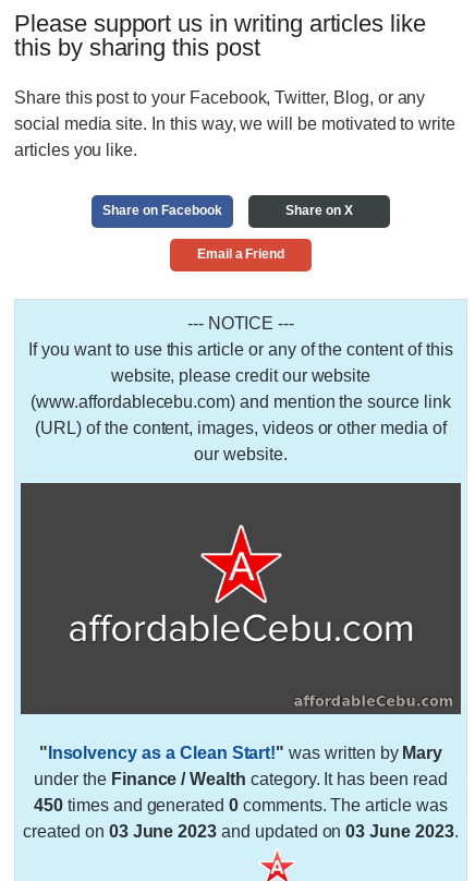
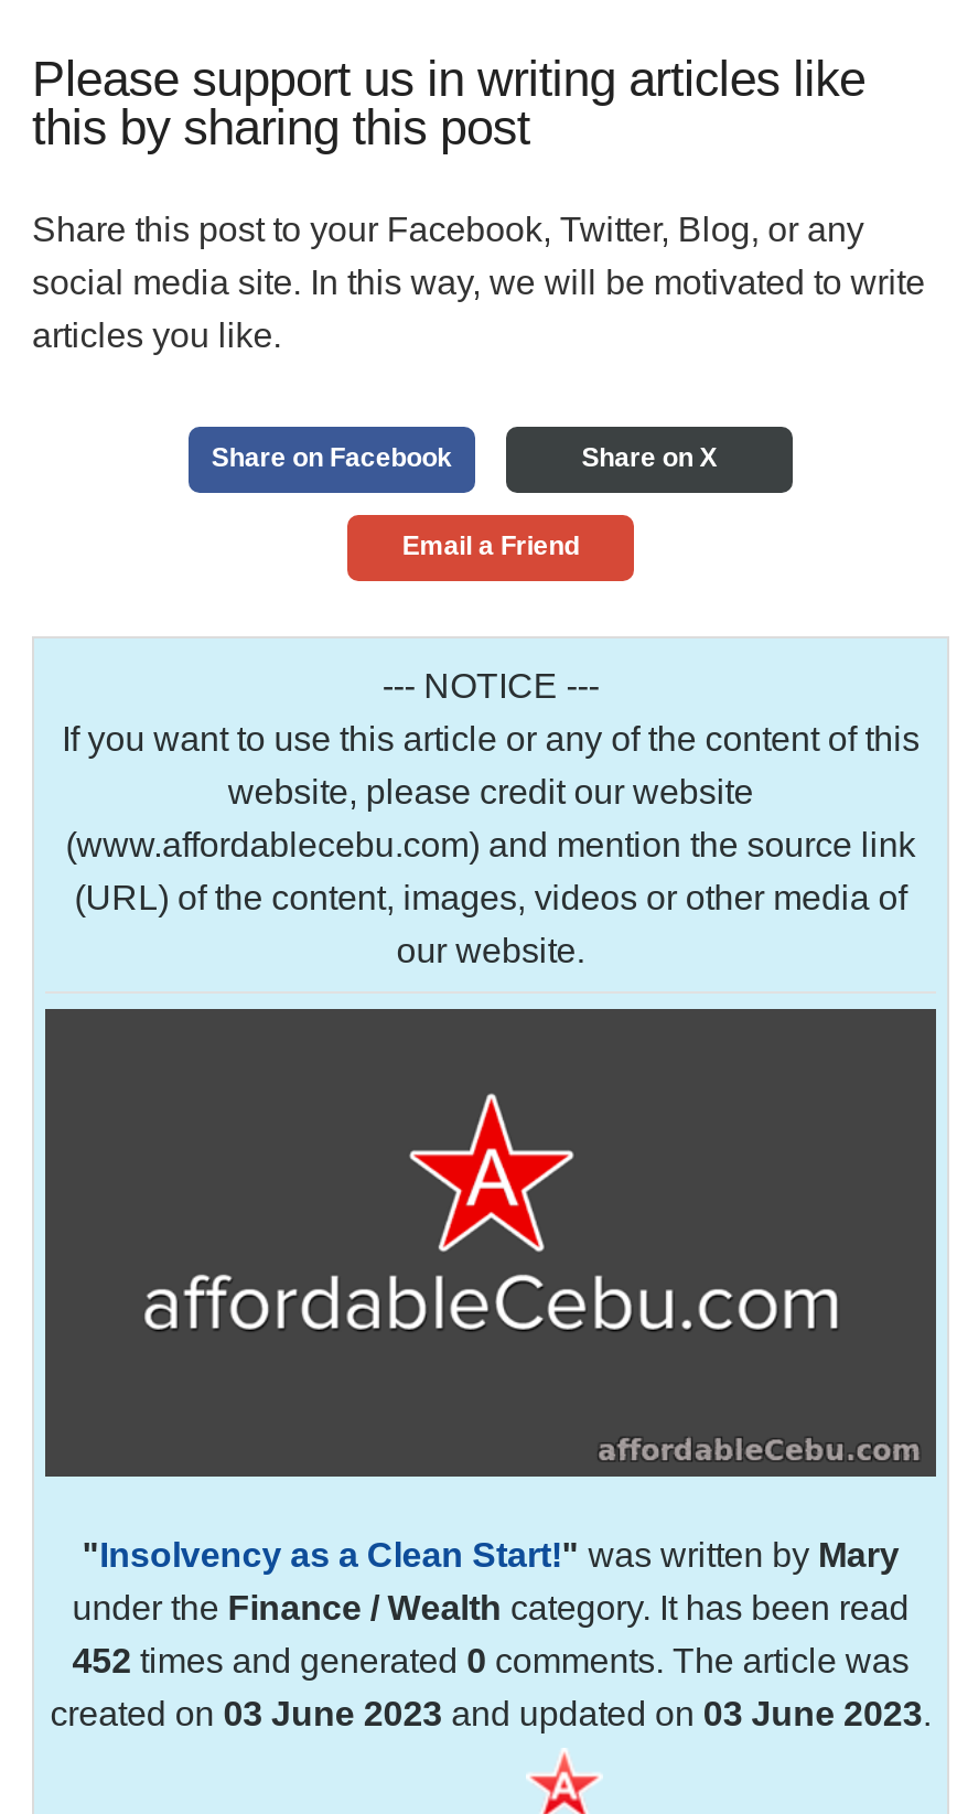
- 450 times and generated 0 comments. The article was
+ 452 times and generated 0 comments. The article was
